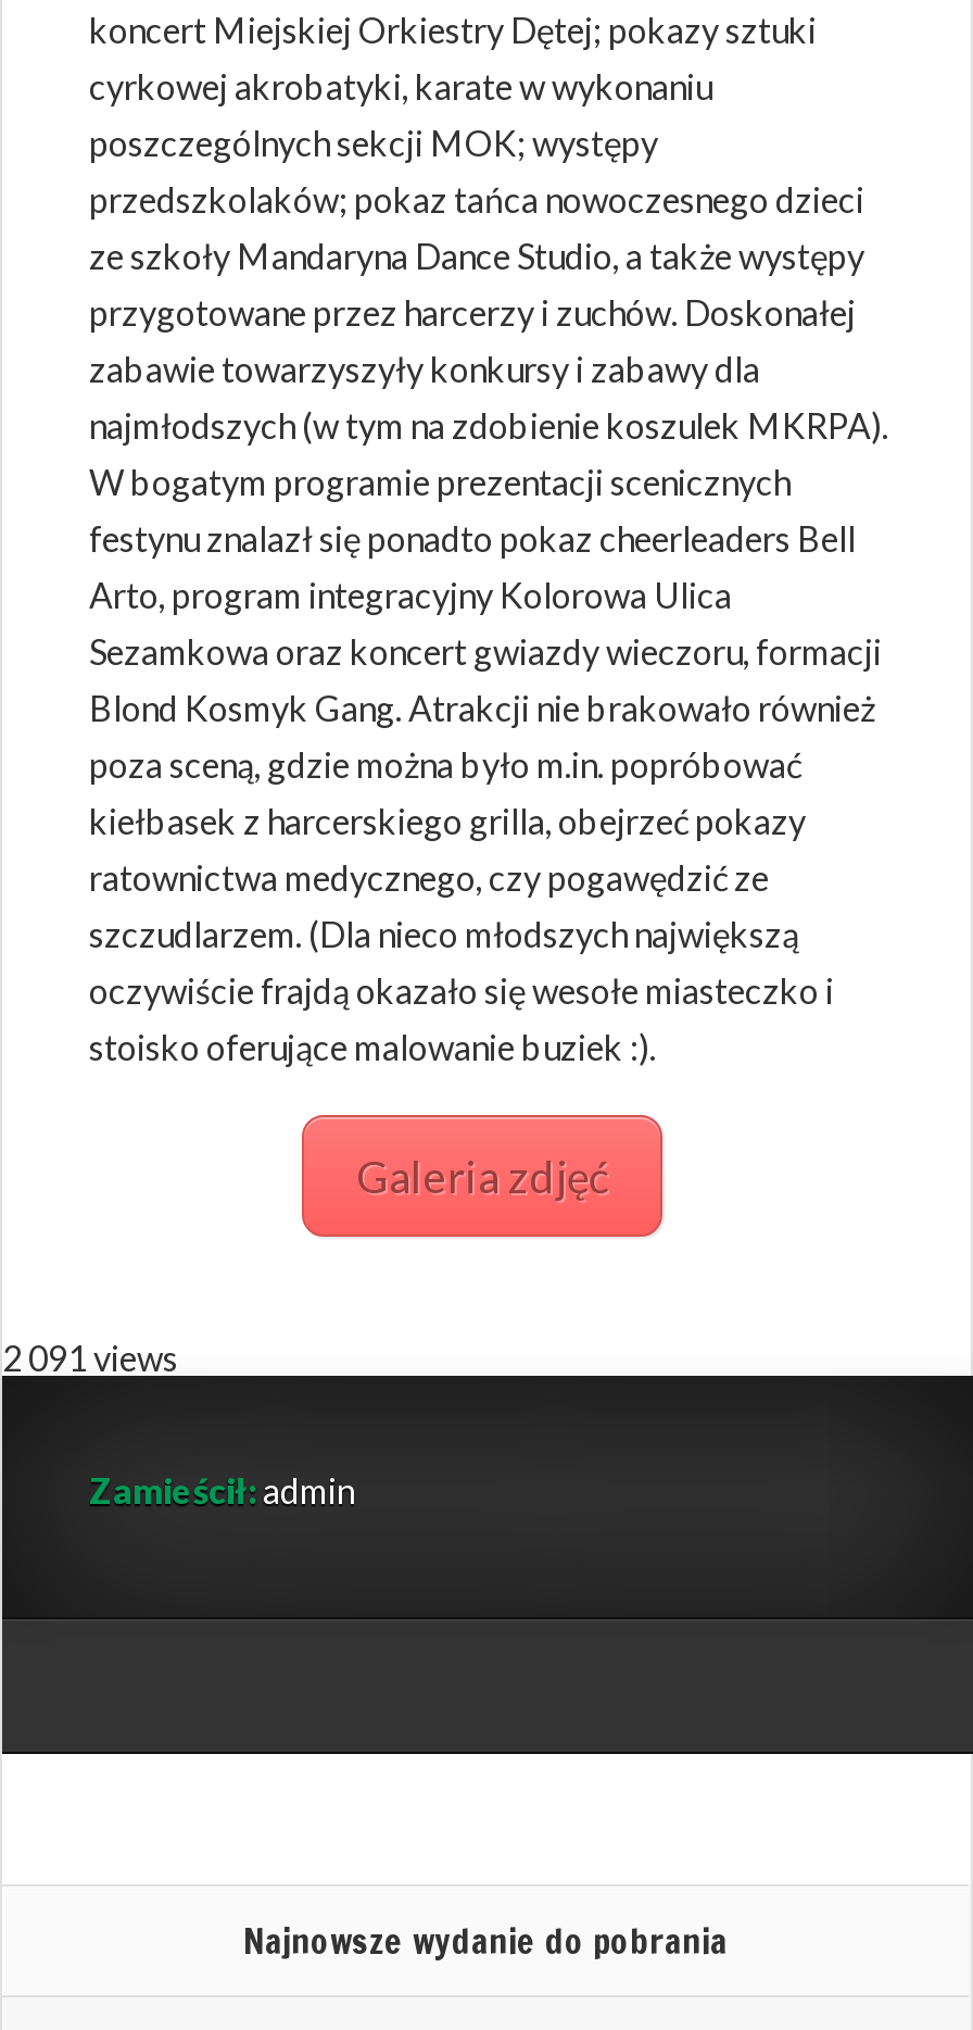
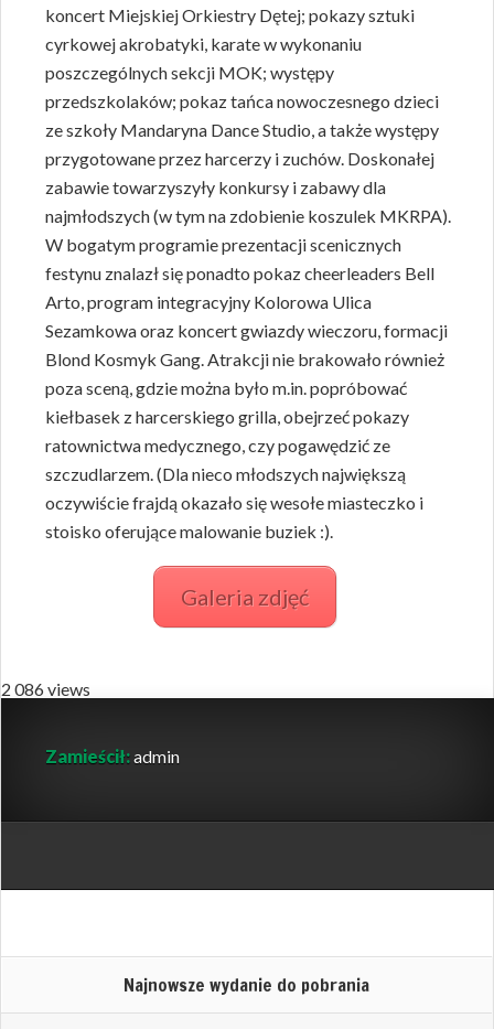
- 2 091 views
+ 2 086 views
